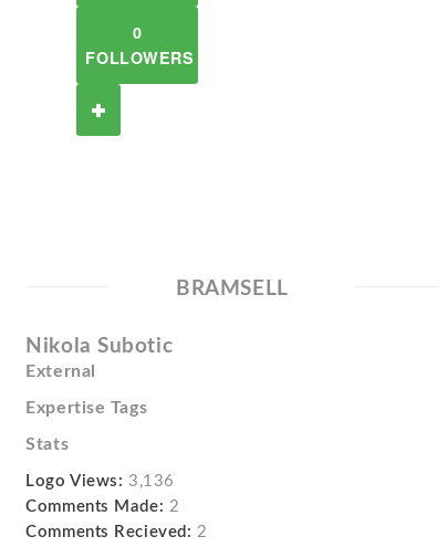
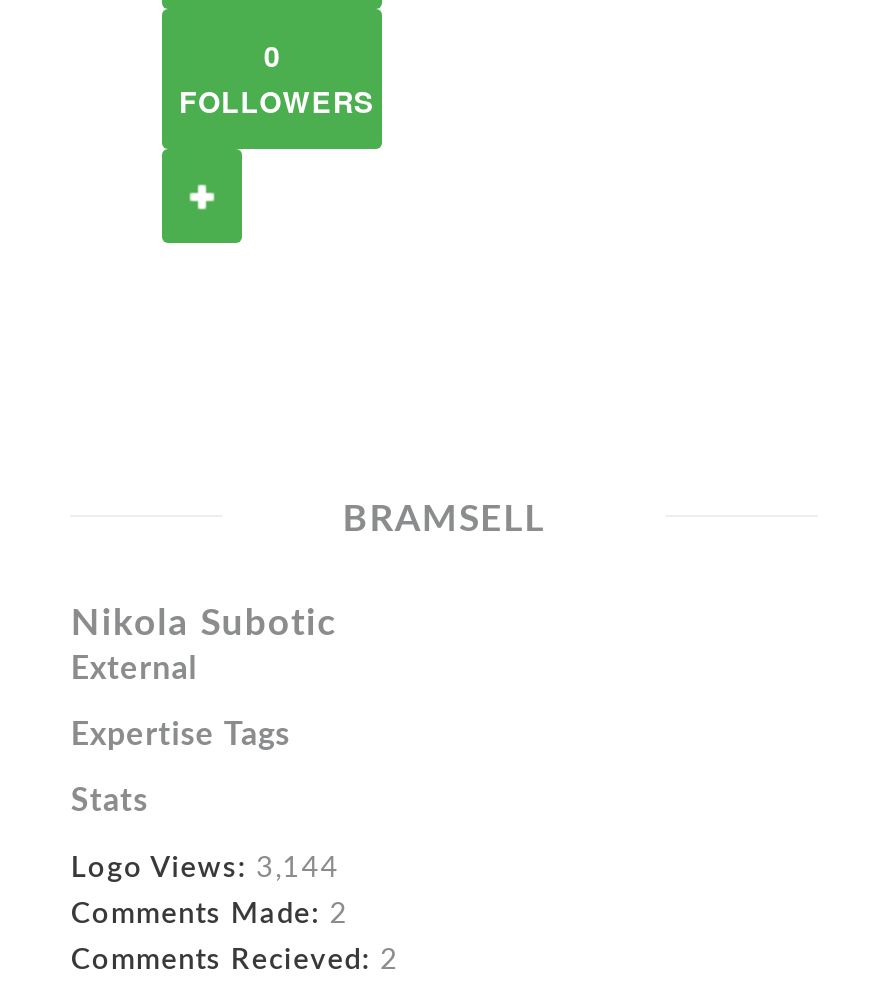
- Logo Views: 3,136
+ Logo Views: 3,144
